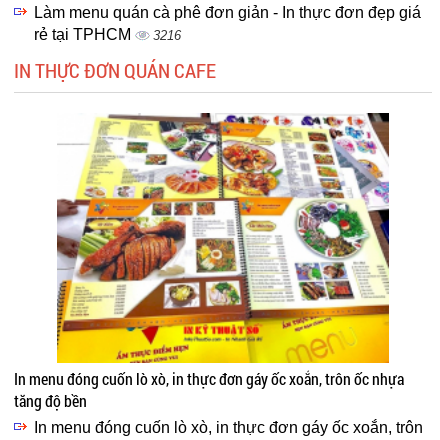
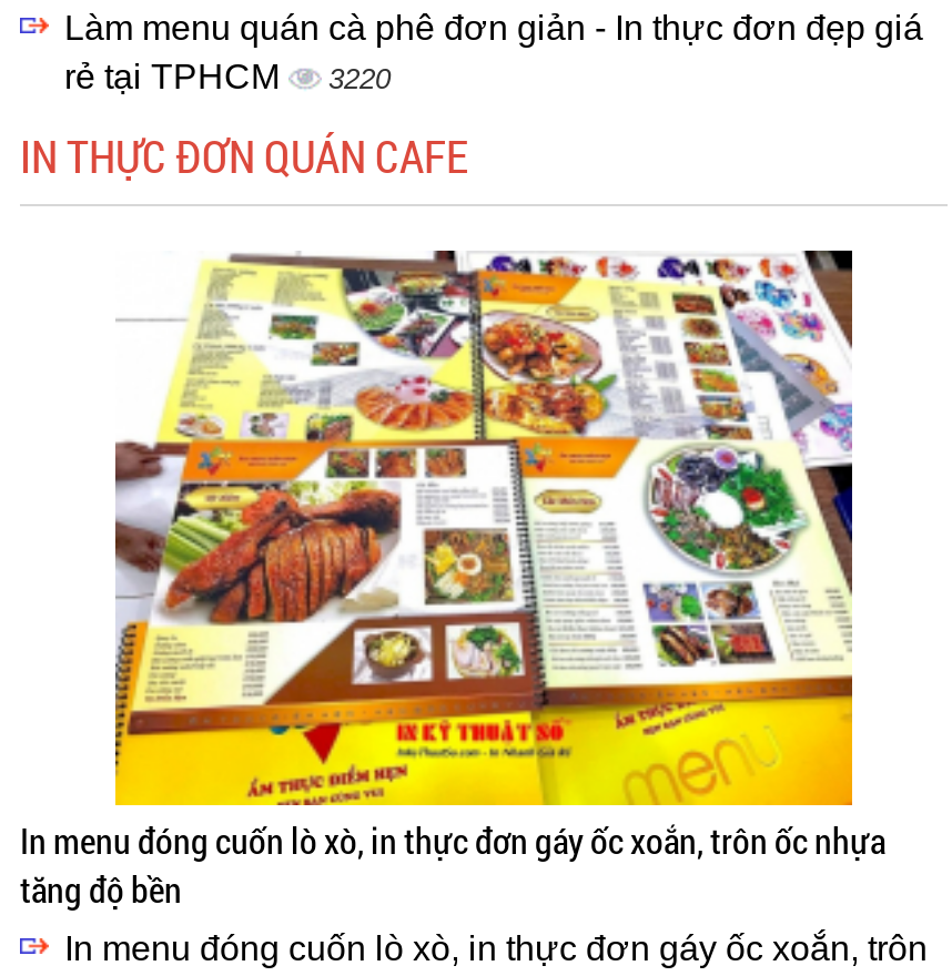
- rẻ tại TPHCM 3216
+ rẻ tại TPHCM 3220
